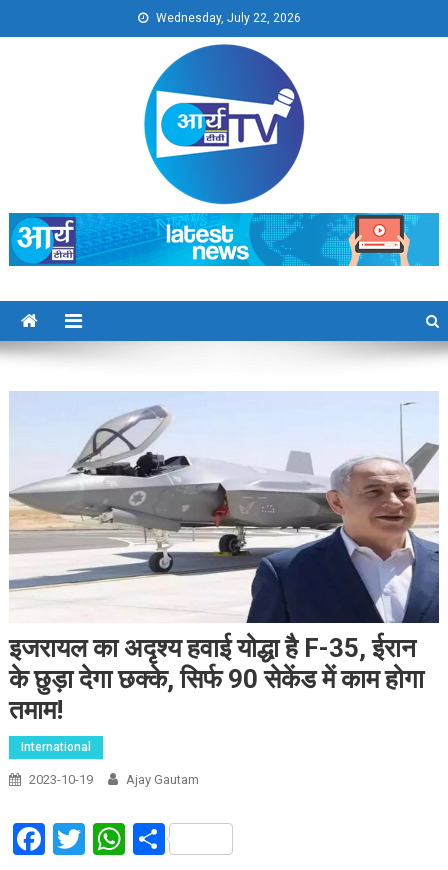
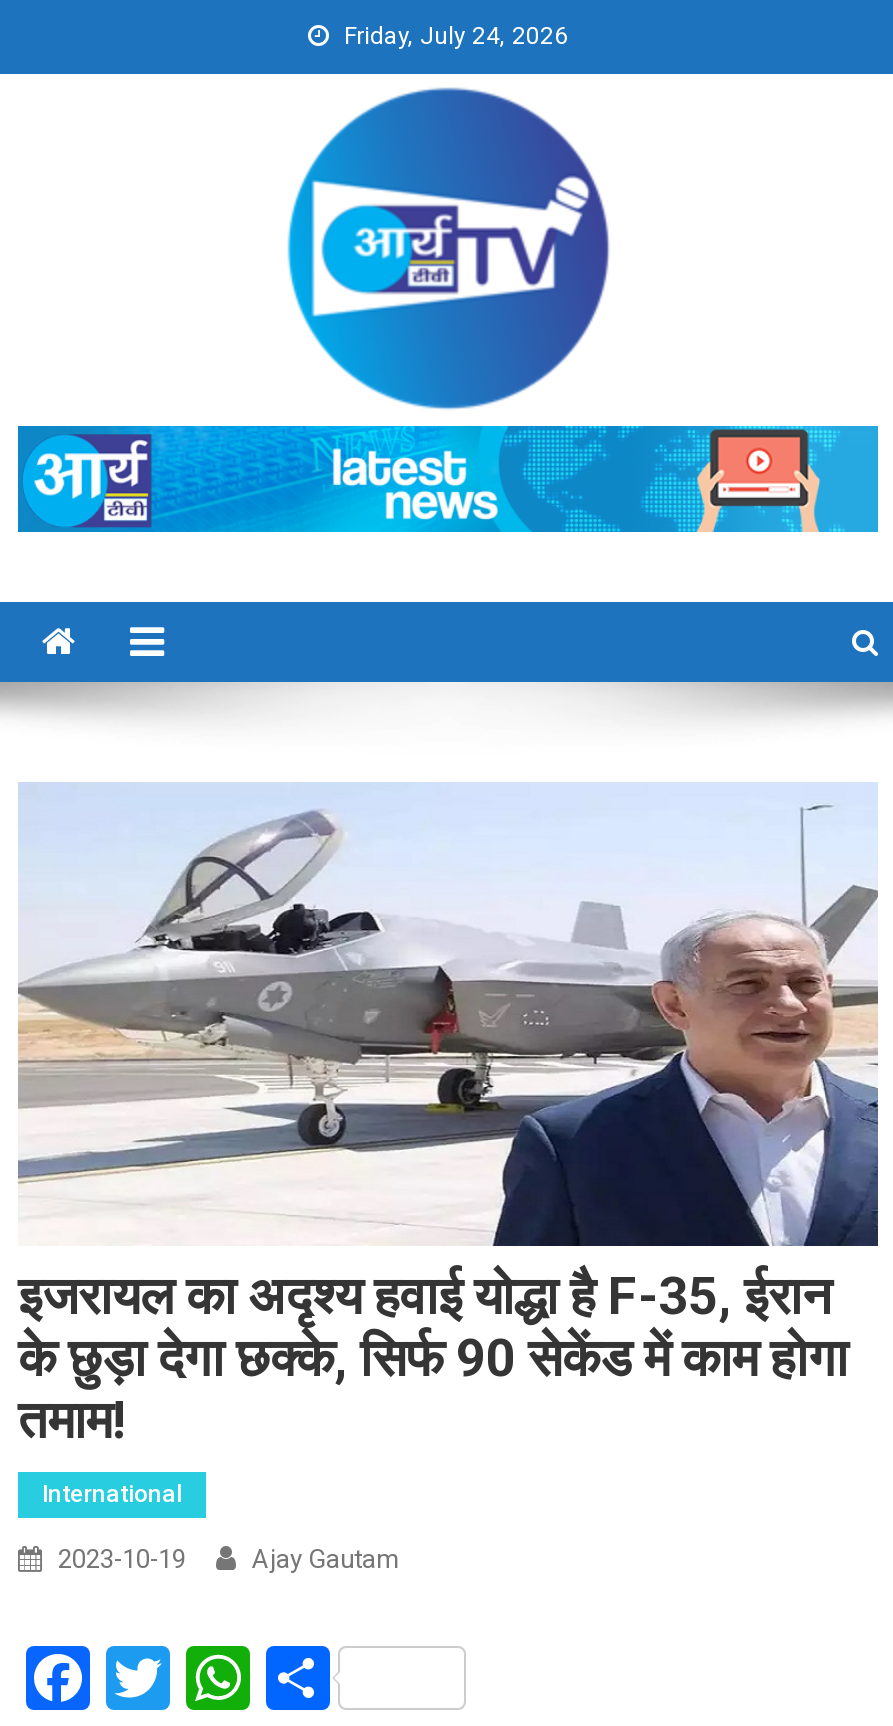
- Wednesday, July 22, 2026
+ Friday, July 24, 2026
